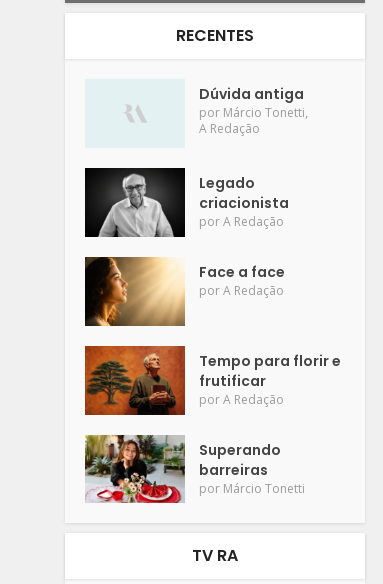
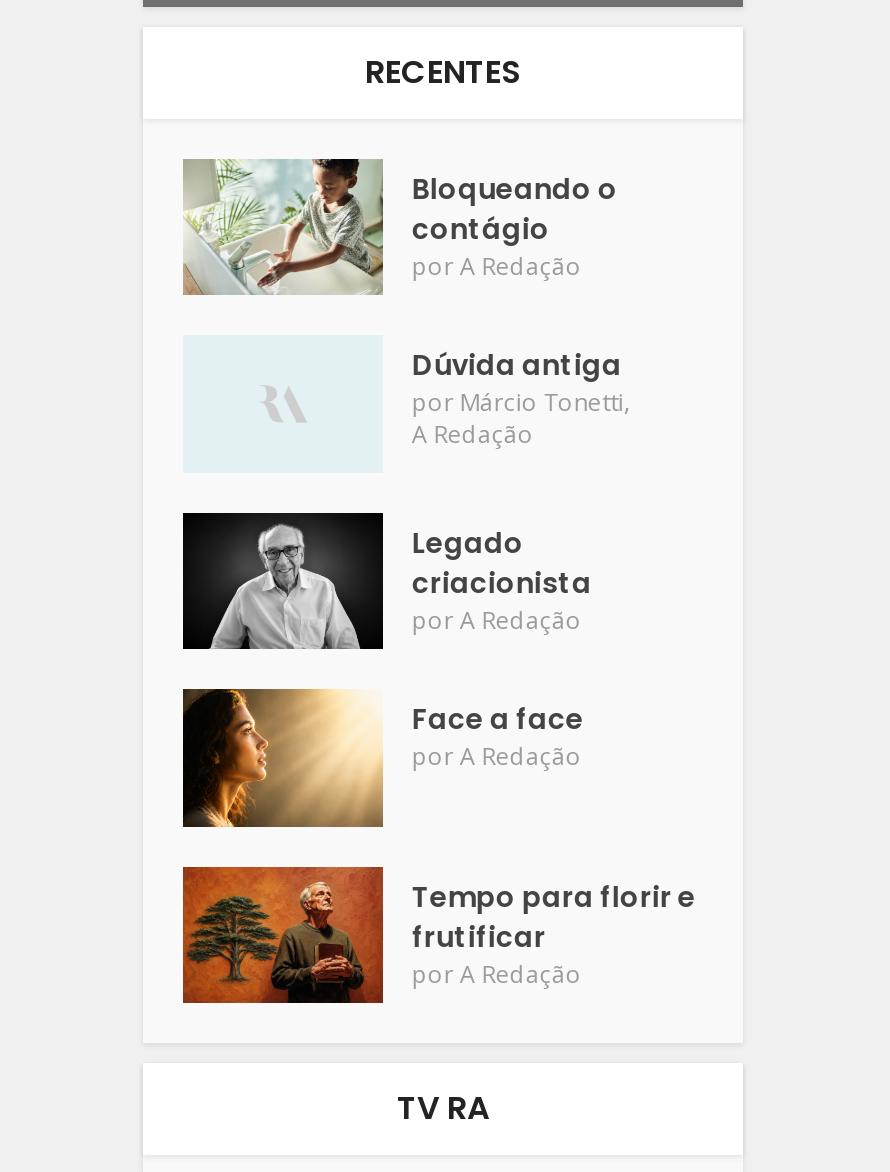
+ [image]
+ Bloqueando o
+ contágio
+ por A Redação

moved down: [image] | Dúvida antiga | por Márcio Tonetti, | ... | frutificar | por A Redação

- [image]
- Superando
- barreiras
- por Márcio Tonetti
